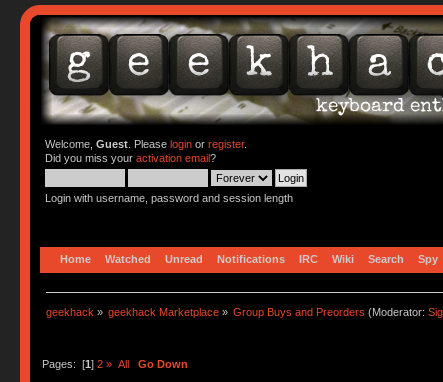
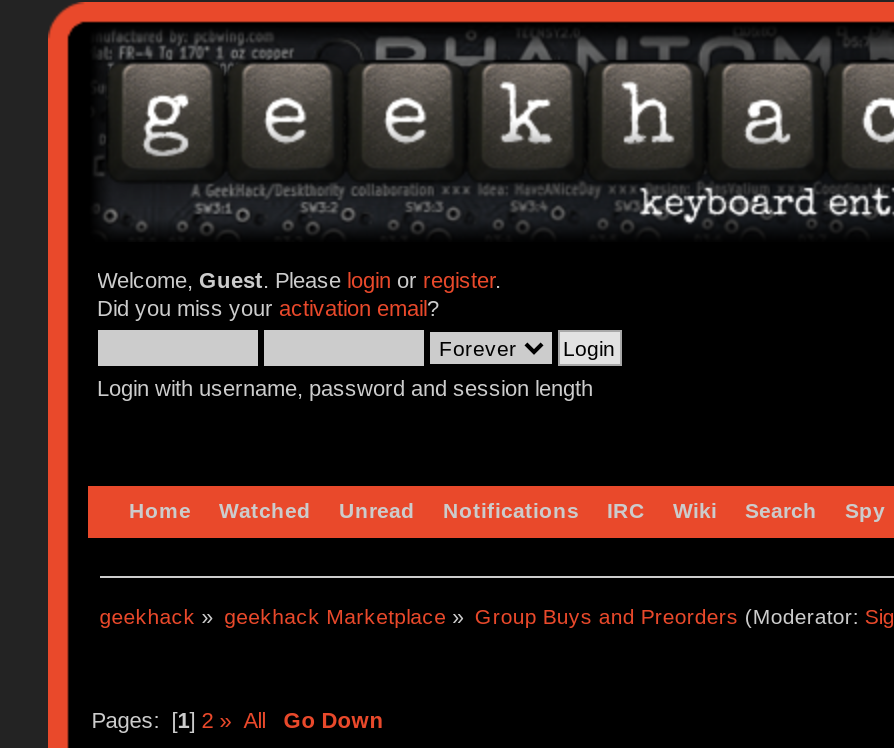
- [image]
+ [image]
